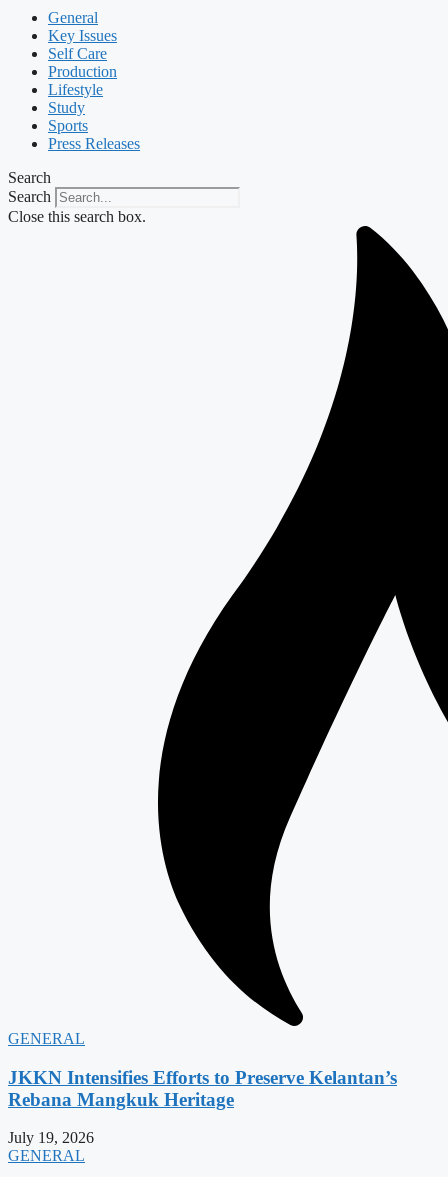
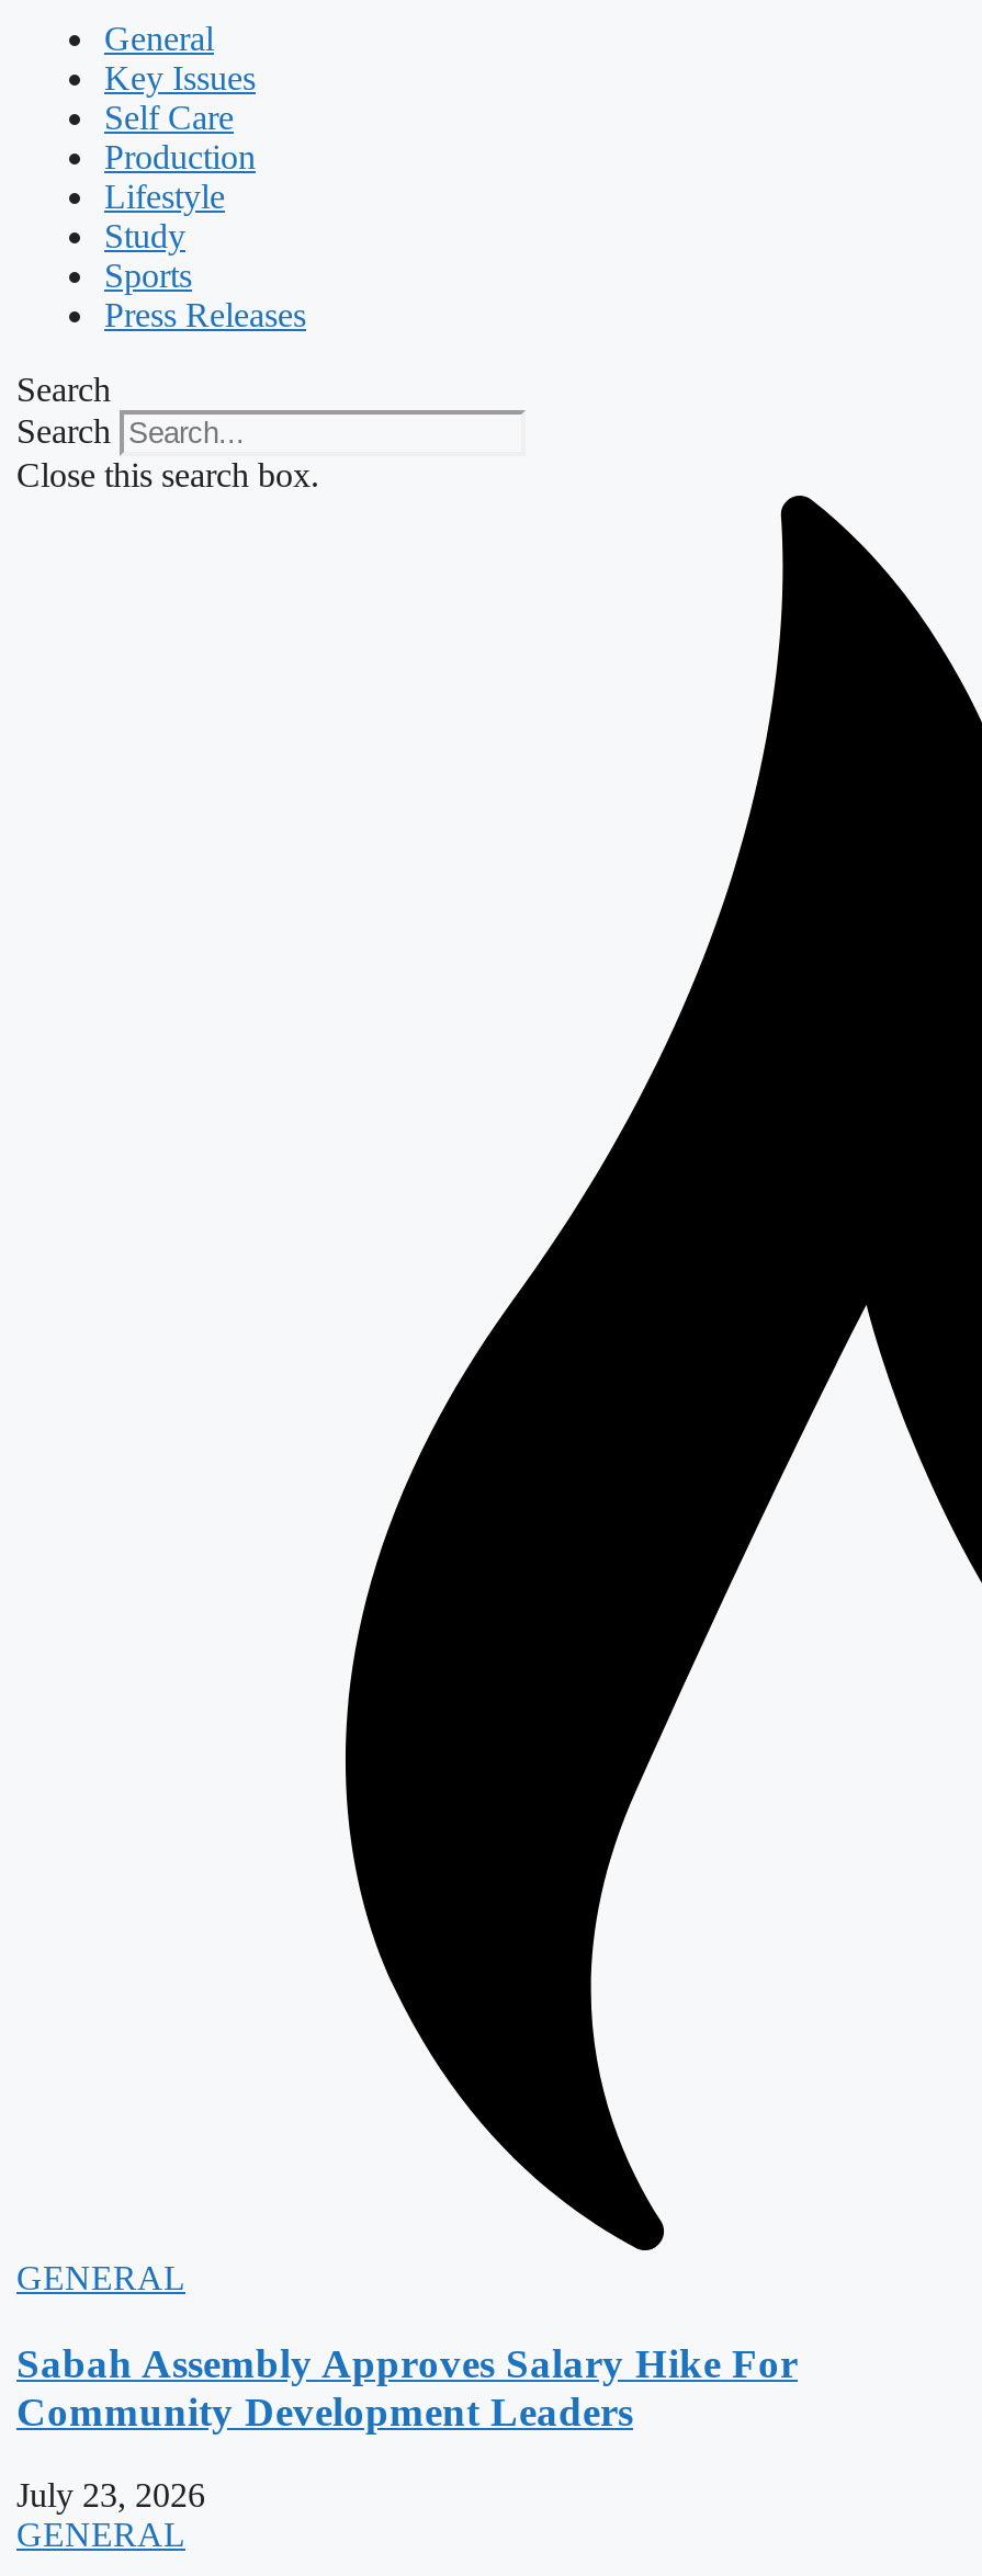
- JKKN Intensifies Efforts to Preserve Kelantan’s
- Rebana Mangkuk Heritage
+ Sabah Assembly Approves Salary Hike For
+ Community Development Leaders

- July 19, 2026
+ July 23, 2026
